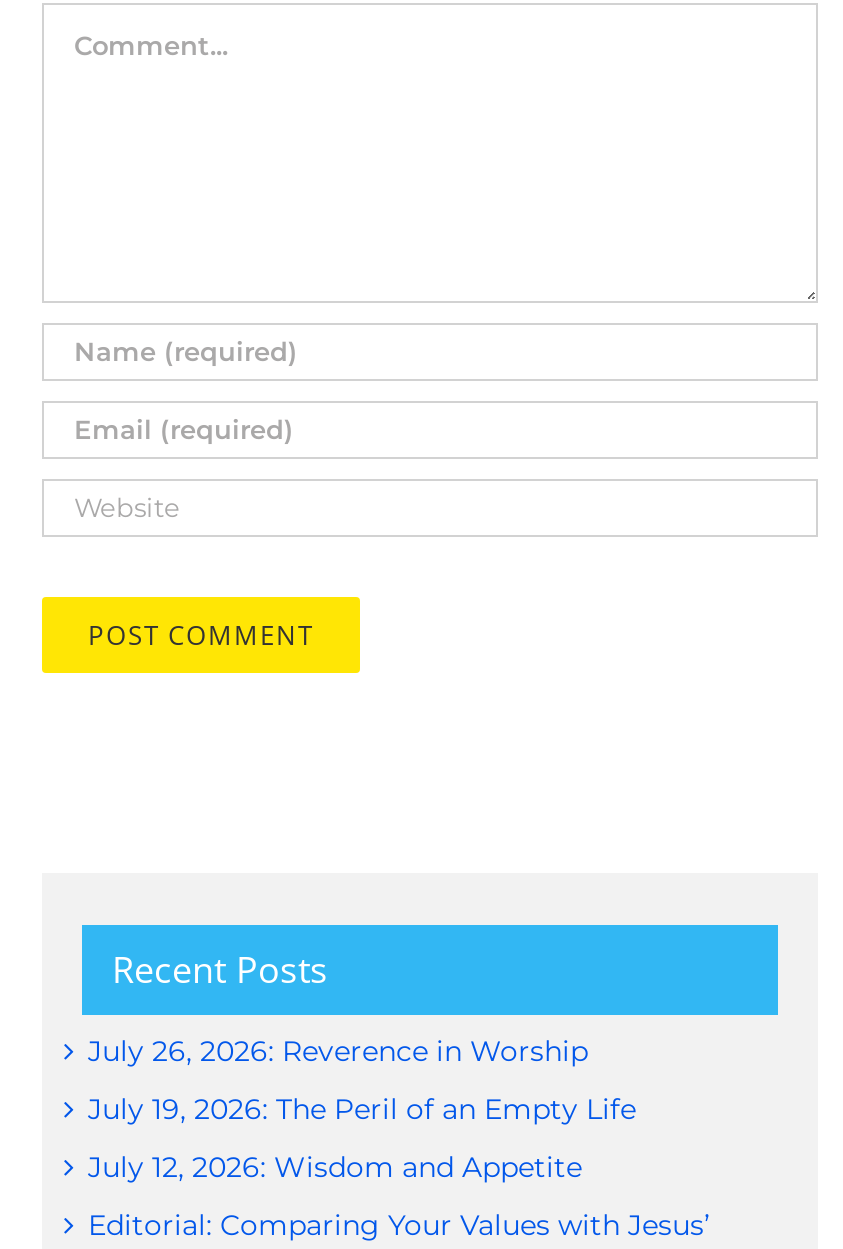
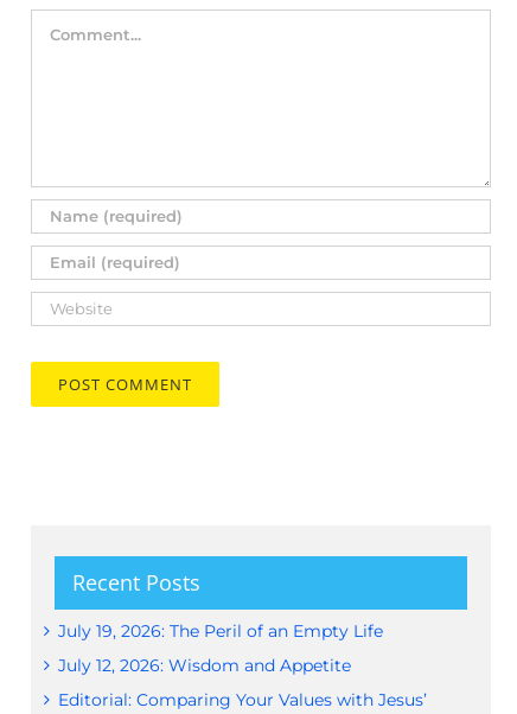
- July 26, 2026: Reverence in Worship
